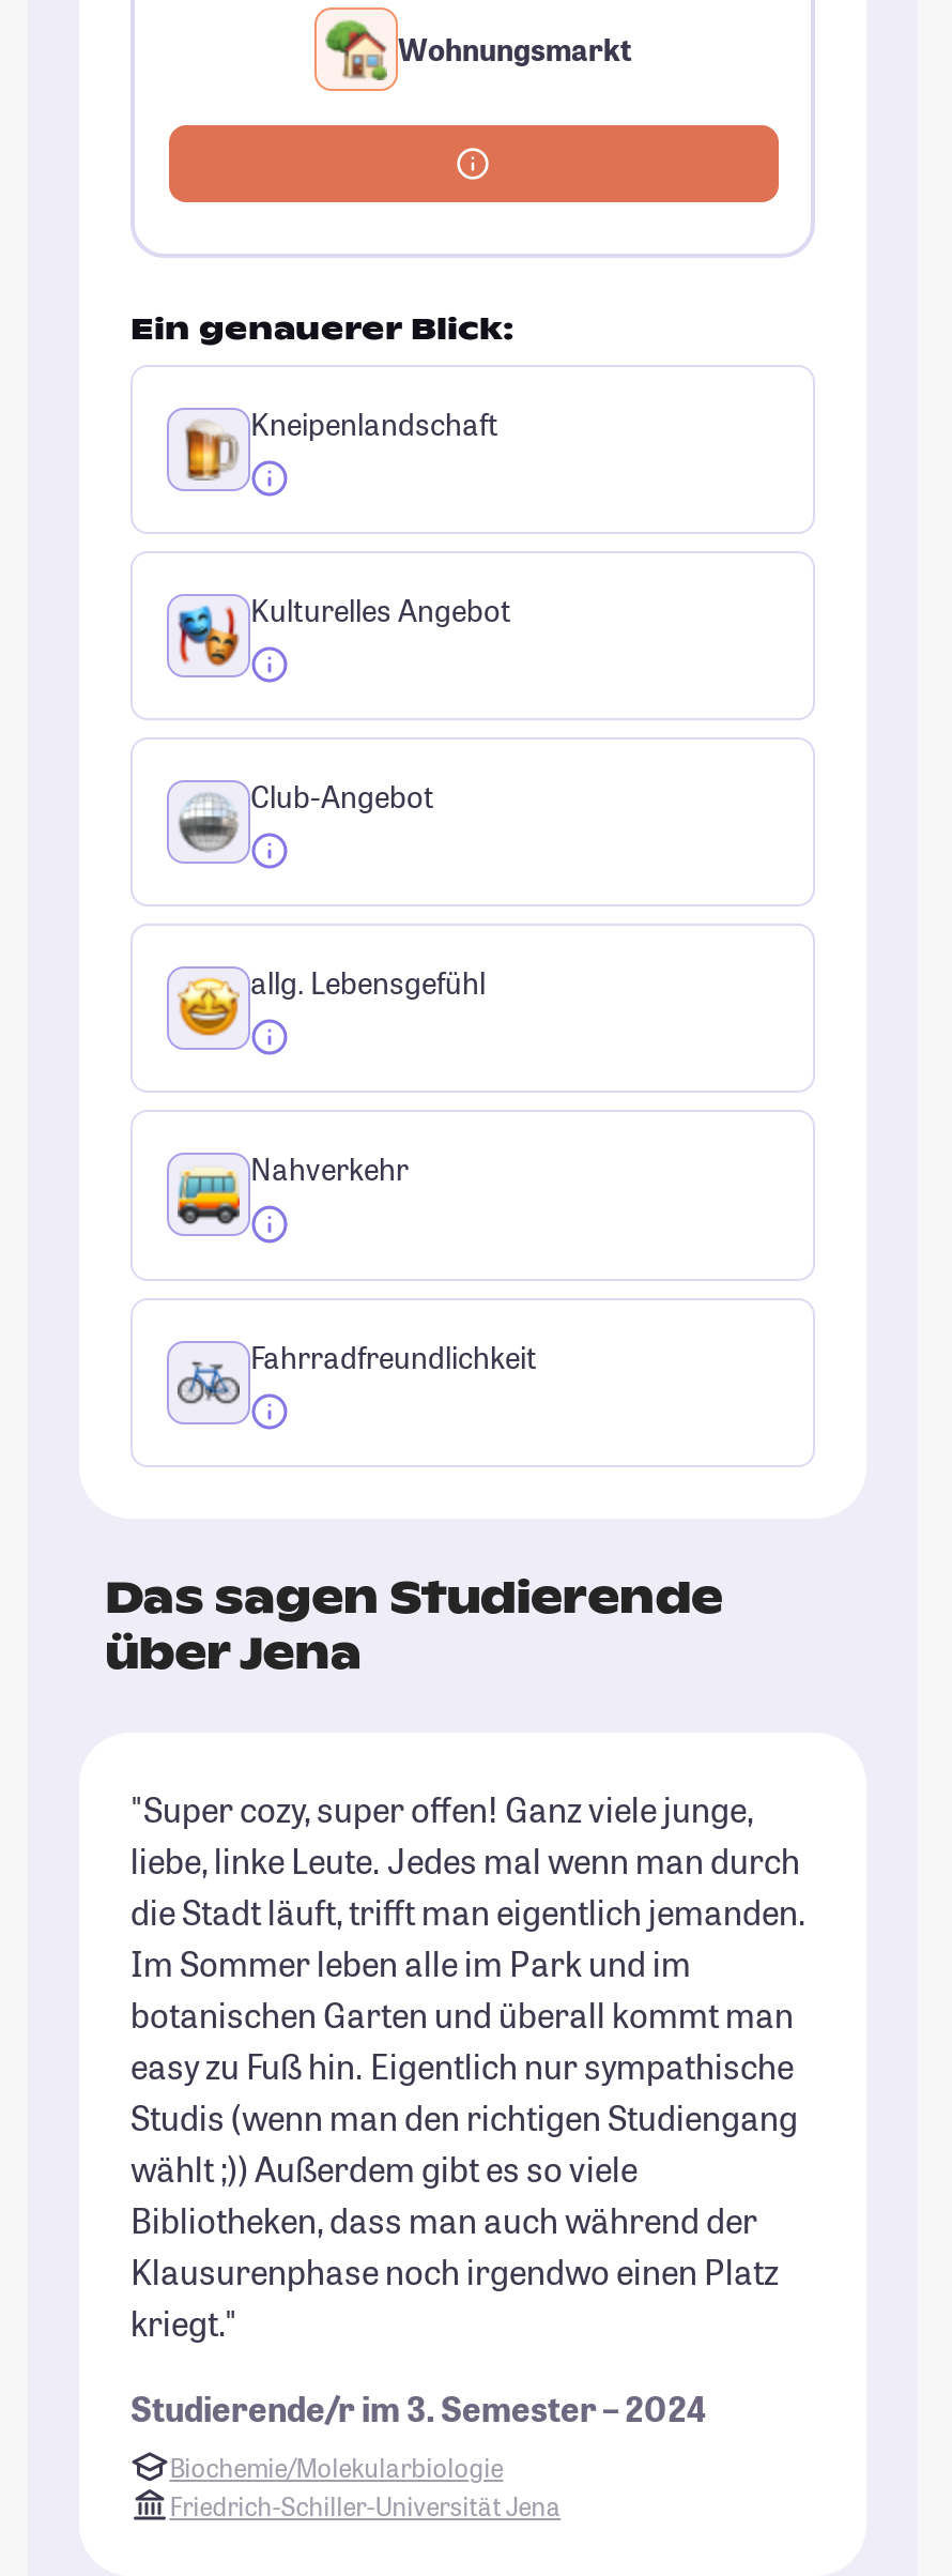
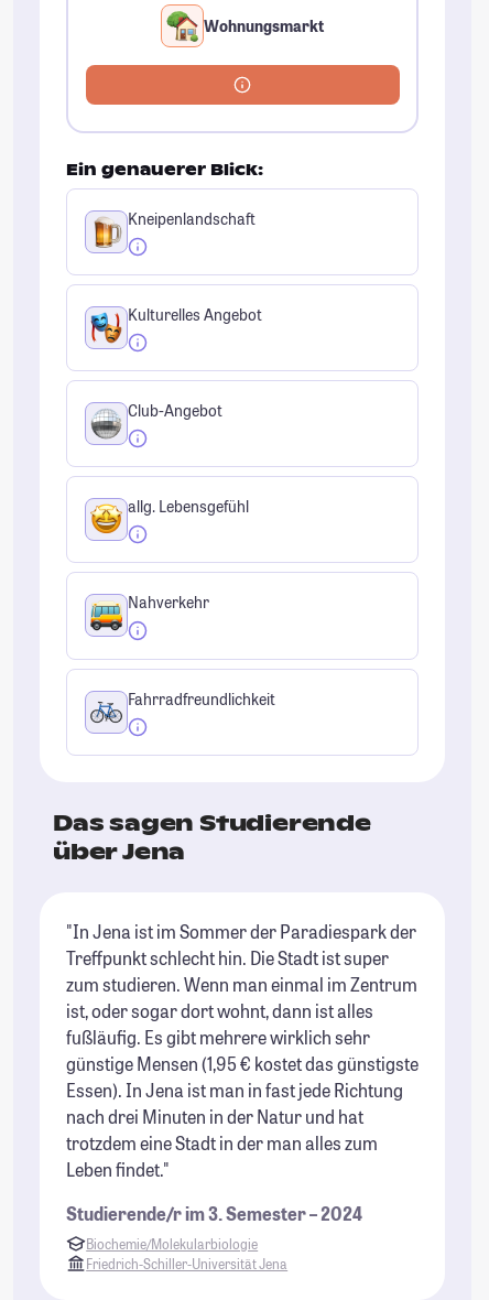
- "Super cozy, super offen! Ganz viele junge,
- liebe, linke Leute. Jedes mal wenn man durch
- die Stadt läuft, trifft man eigentlich jemanden.
- Im Sommer leben alle im Park und im
- botanischen Garten und überall kommt man
- easy zu Fuß hin. Eigentlich nur sympathische
- Studis (wenn man den richtigen Studiengang
- wählt ;)) Außerdem gibt es so viele
- Bibliotheken, dass man auch während der
- Klausurenphase noch irgendwo einen Platz
- kriegt."
+ "In Jena ist im Sommer der Paradiespark der
+ Treffpunkt schlecht hin. Die Stadt ist super
+ zum studieren. Wenn man einmal im Zentrum
+ ist, oder sogar dort wohnt, dann ist alles
+ fußläufig. Es gibt mehrere wirklich sehr
+ günstige Mensen (1,95 € kostet das günstigste
+ Essen). In Jena ist man in fast jede Richtung
+ nach drei Minuten in der Natur und hat
+ trotzdem eine Stadt in der man alles zum
+ Leben findet."
